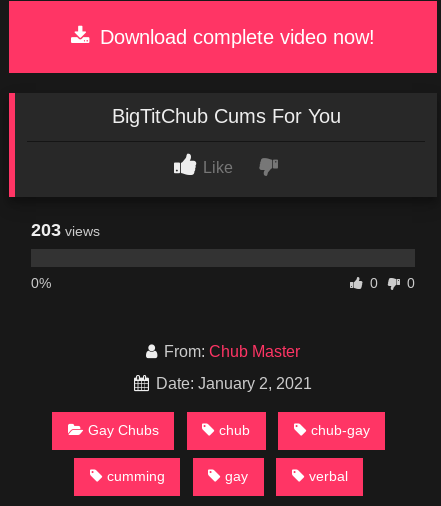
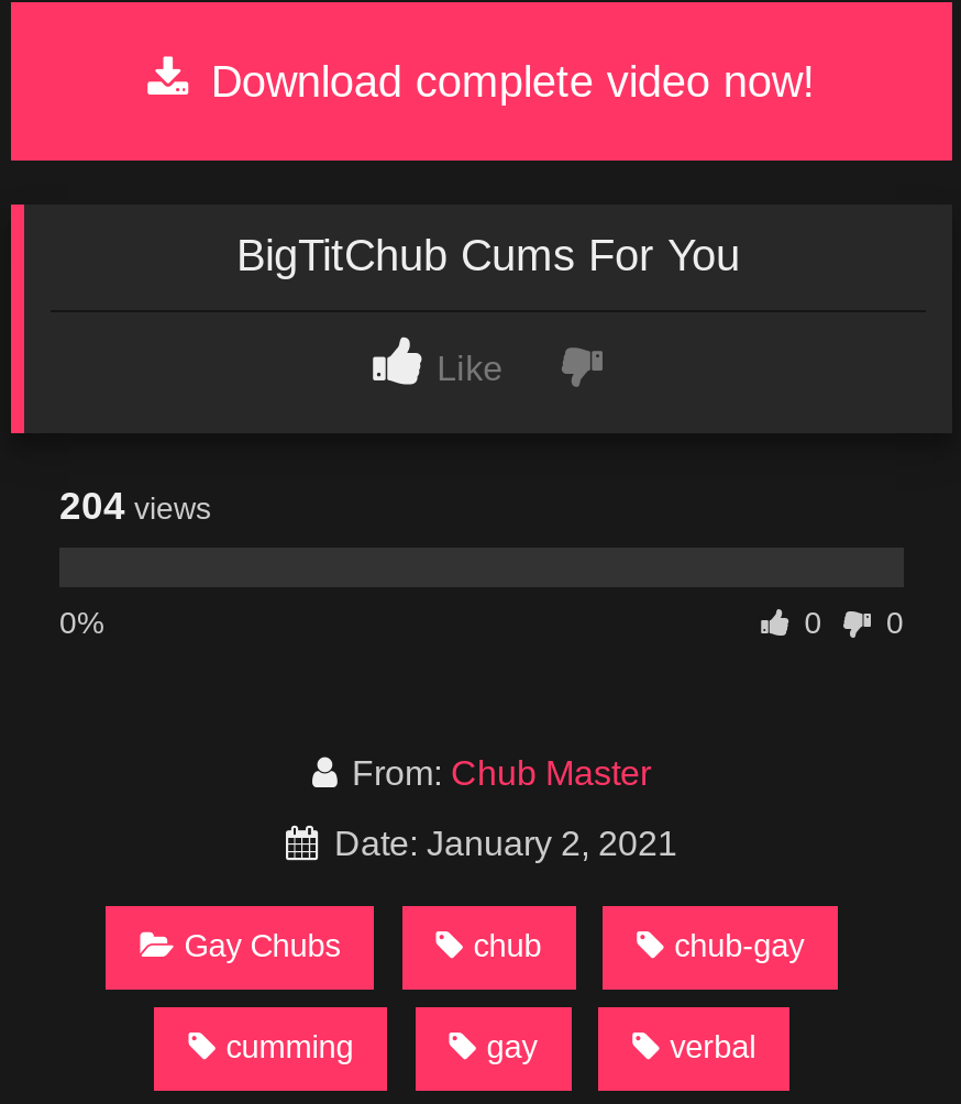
- 203 views
+ 204 views
